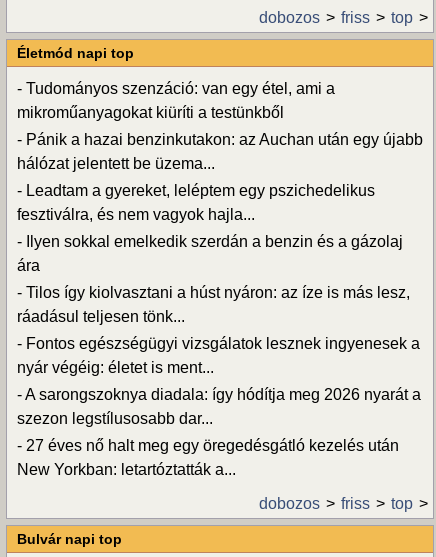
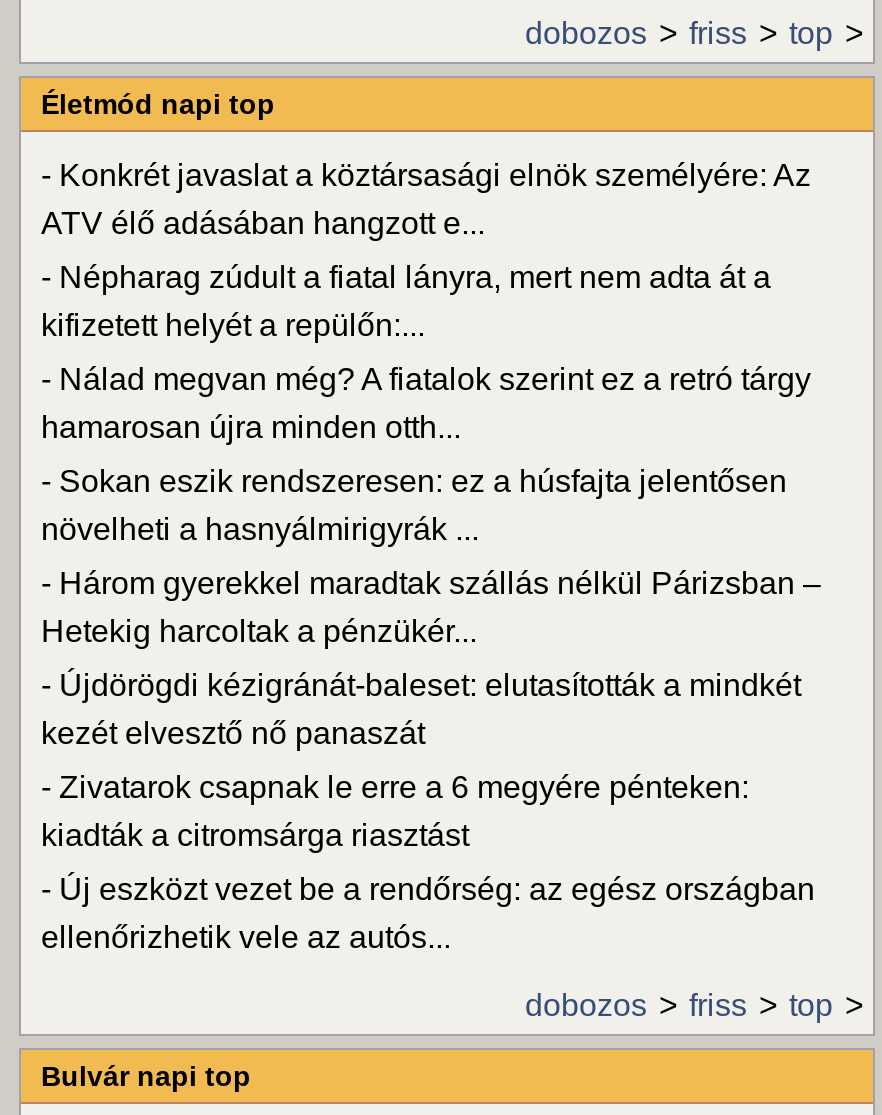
- - Tudományos szenzáció: van egy étel, ami a
- mikroműanyagokat kiüríti a testünkből
+ - Konkrét javaslat a köztársasági elnök személyére: Az
+ ATV élő adásában hangzott e...

- - Pánik a hazai benzinkutakon: az Auchan után egy újabb
- hálózat jelentett be üzema...
+ - Népharag zúdult a fiatal lányra, mert nem adta át a
+ kifizetett helyét a repülőn:...

- - Leadtam a gyereket, leléptem egy pszichedelikus
- fesztiválra, és nem vagyok hajla...
+ - Nálad megvan még? A fiatalok szerint ez a retró tárgy
+ hamarosan újra minden otth...

- - Ilyen sokkal emelkedik szerdán a benzin és a gázolaj
- ára
+ - Sokan eszik rendszeresen: ez a húsfajta jelentősen
+ növelheti a hasnyálmirigyrák ...

- - Tilos így kiolvasztani a húst nyáron: az íze is más lesz,
- ráadásul teljesen tönk...
+ - Három gyerekkel maradtak szállás nélkül Párizsban –
+ Hetekig harcoltak a pénzükér...

- - Fontos egészségügyi vizsgálatok lesznek ingyenesek a
- nyár végéig: életet is ment...
+ - Újdörögdi kézigránát-baleset: elutasították a mindkét
+ kezét elvesztő nő panaszát

- - A sarongszoknya diadala: így hódítja meg 2026 nyarát a
- szezon legstílusosabb dar...
+ - Zivatarok csapnak le erre a 6 megyére pénteken:
+ kiadták a citromsárga riasztást

- - 27 éves nő halt meg egy öregedésgátló kezelés után
- New Yorkban: letartóztatták a...
+ - Új eszközt vezet be a rendőrség: az egész országban
+ ellenőrizhetik vele az autós...
